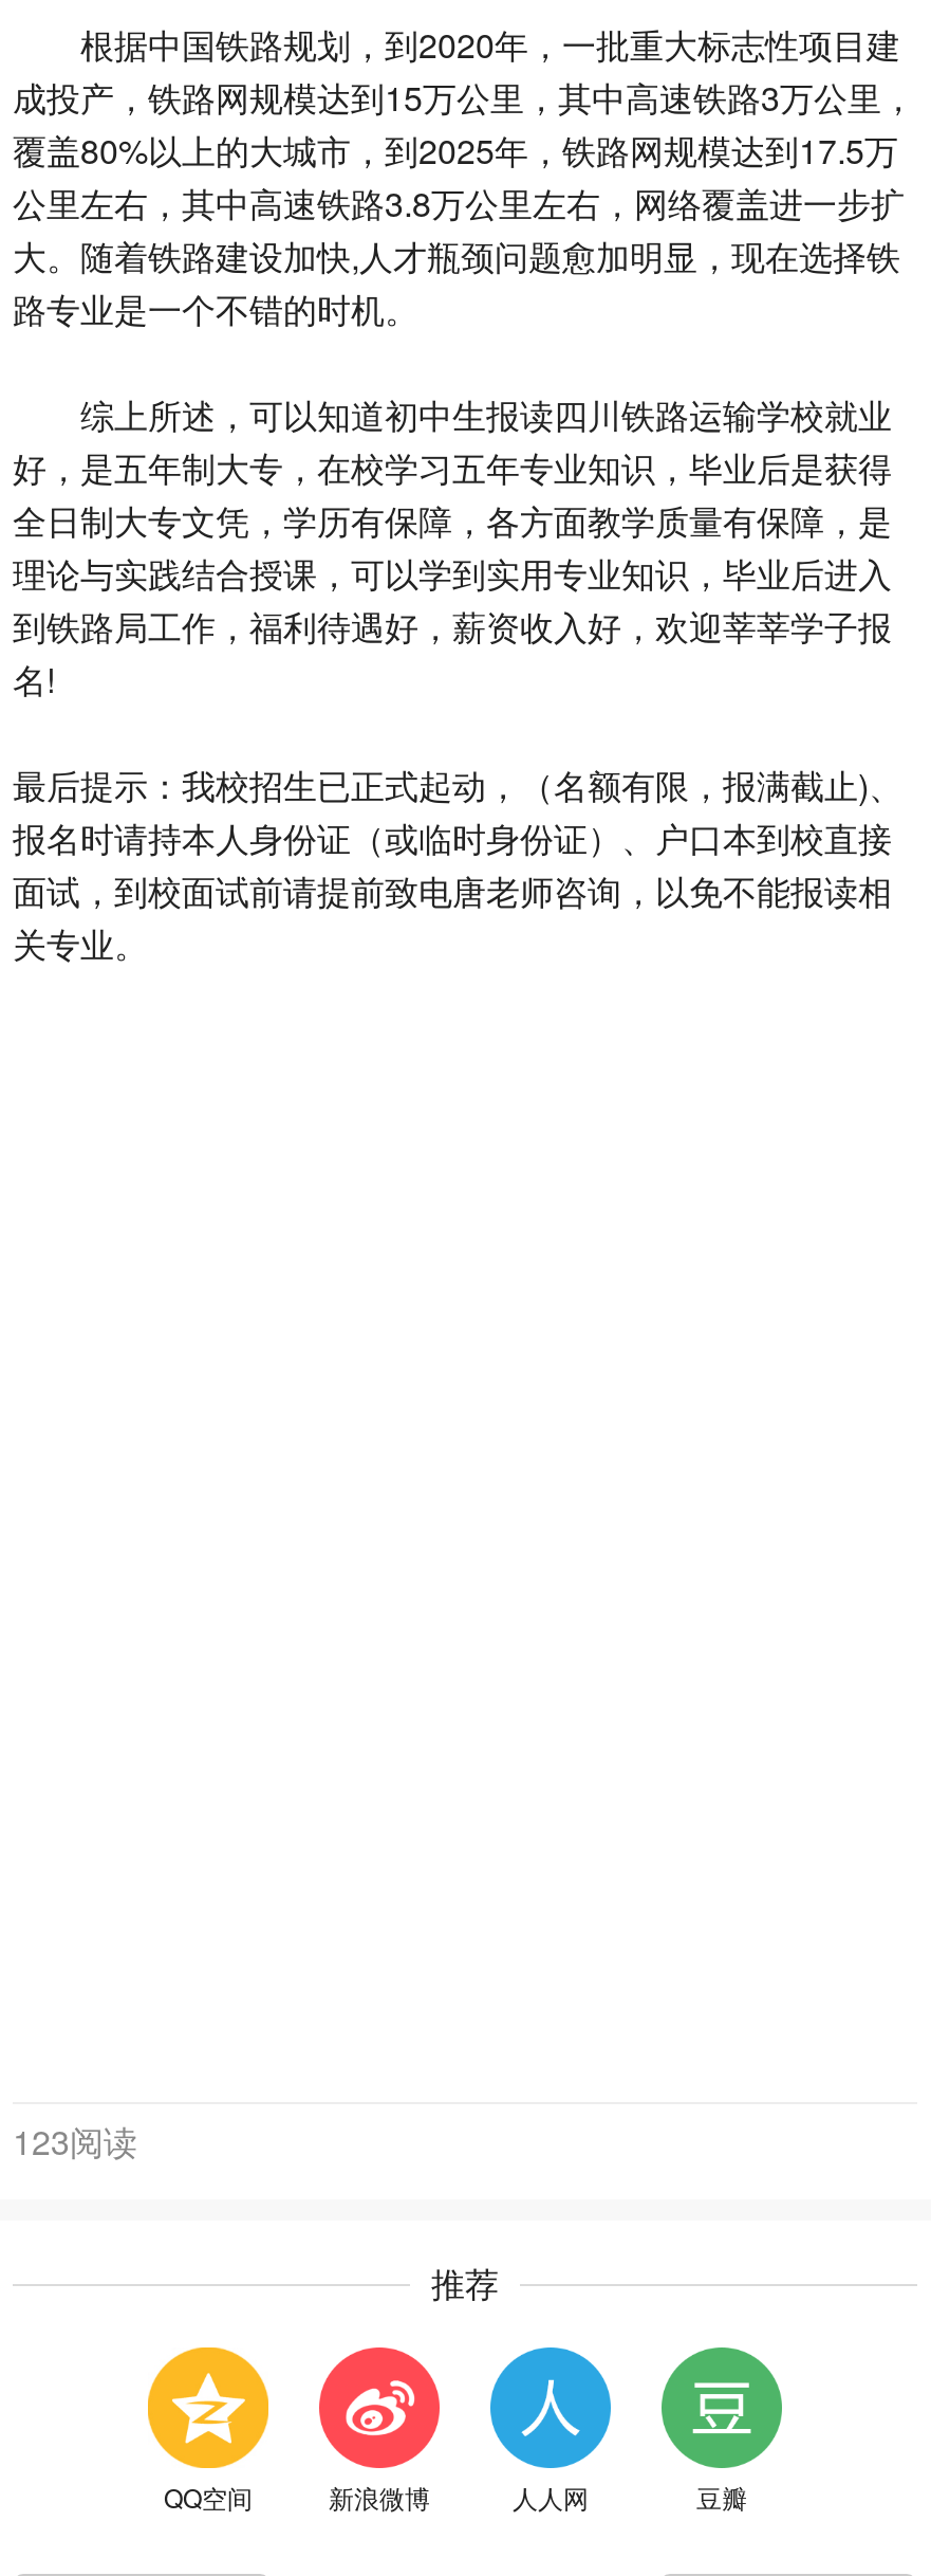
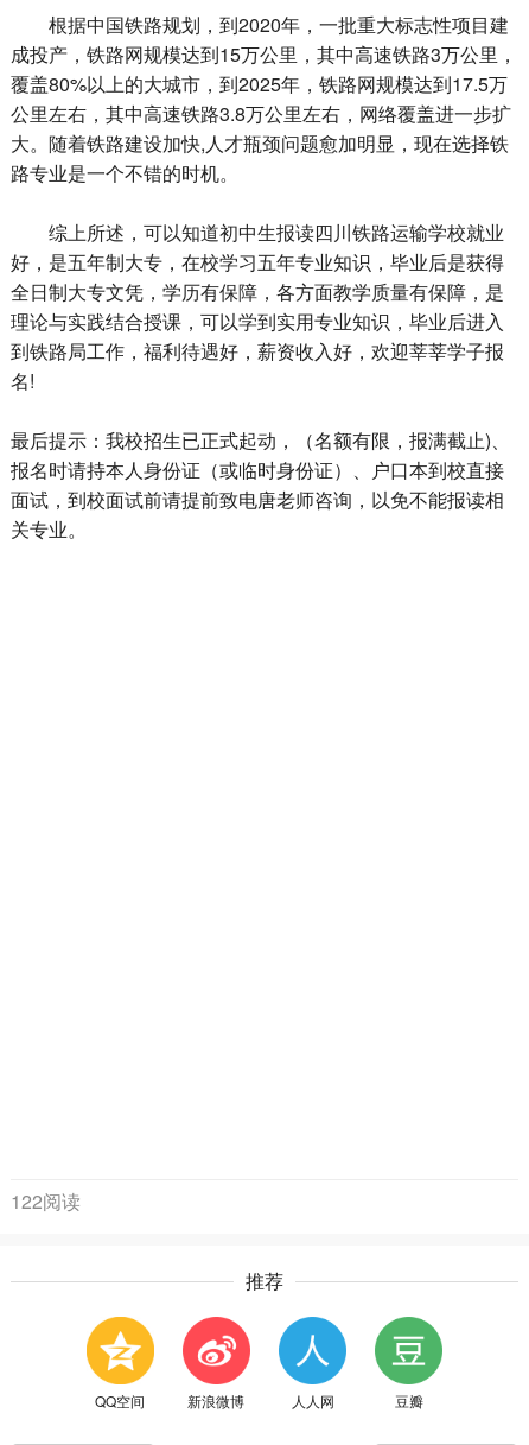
- 123阅读
+ 122阅读
